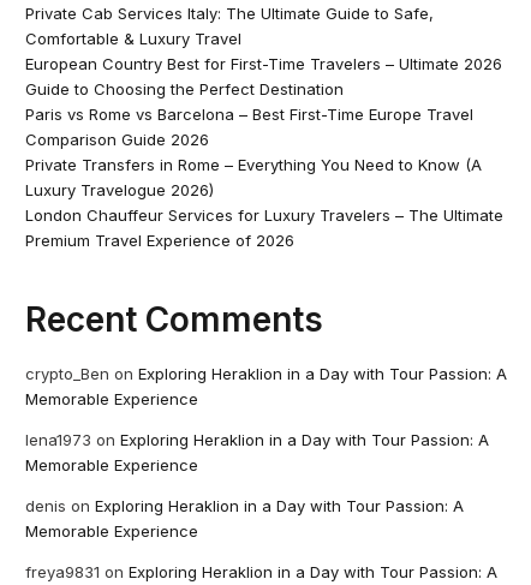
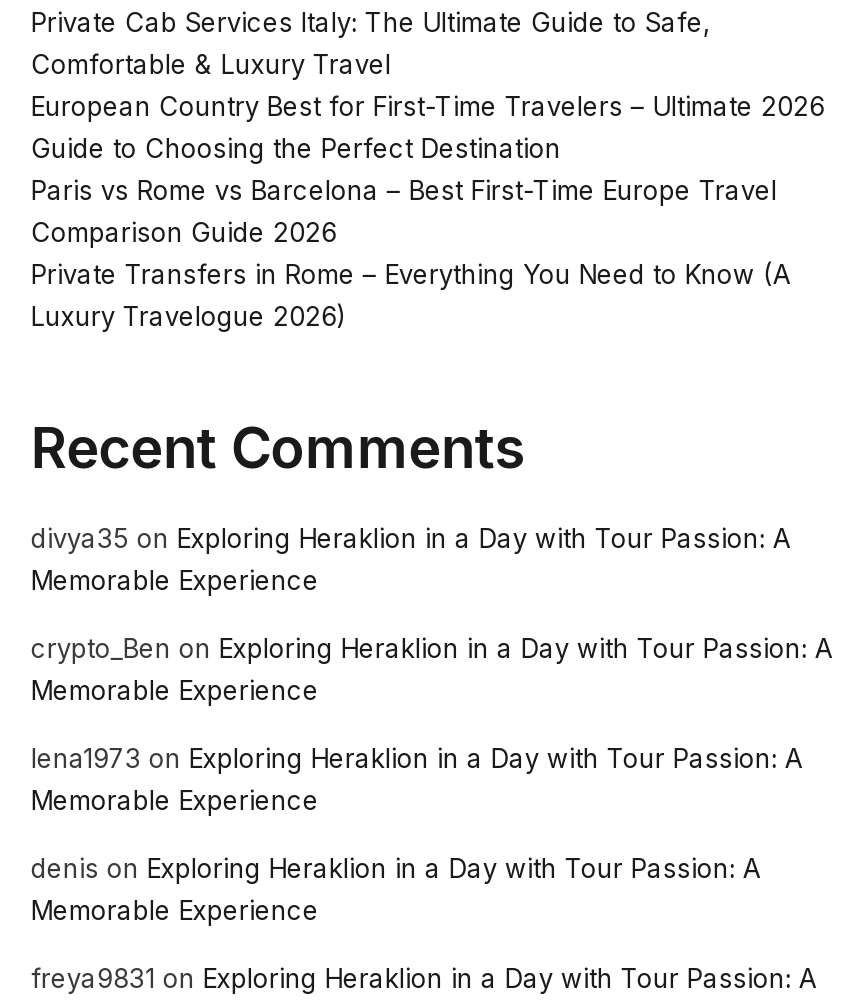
- London Chauffeur Services for Luxury Travelers – The Ultimate
- Premium Travel Experience of 2026

moved up: Recent Comments

+ divya35 on Exploring Heraklion in a Day with Tour Passion: A
+ Memorable Experience
